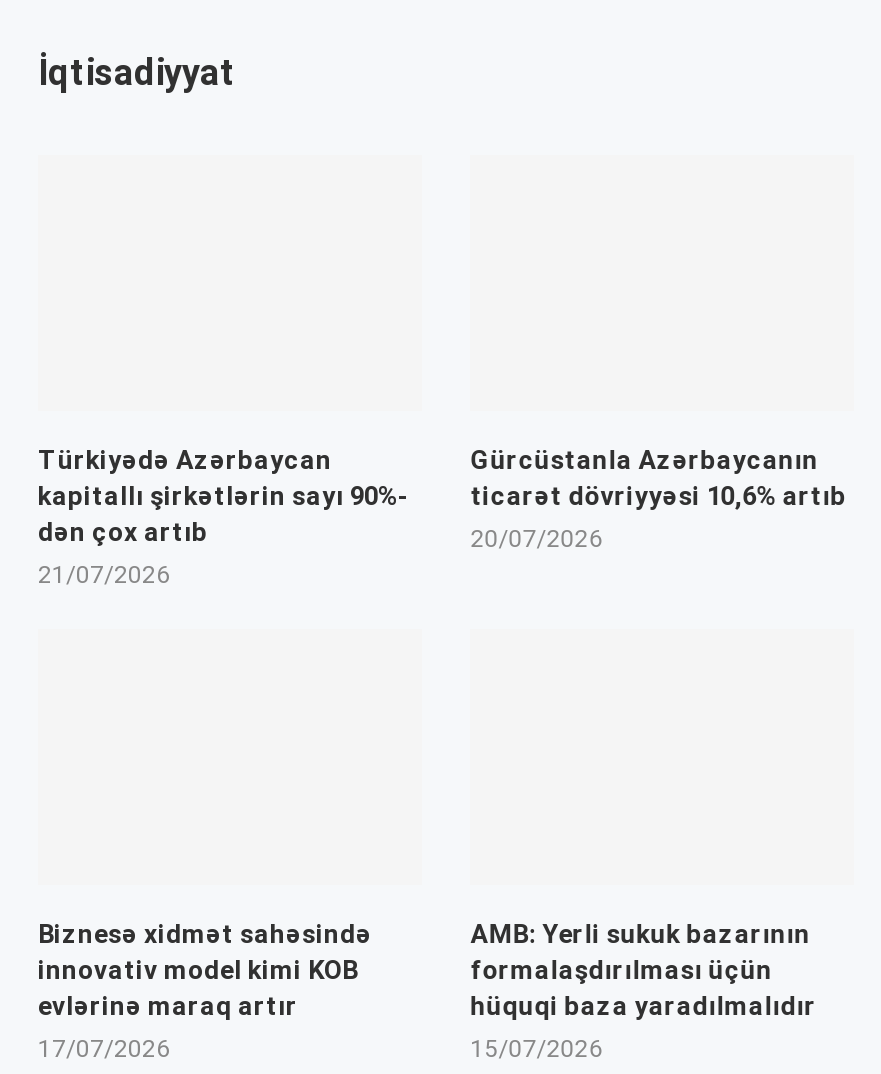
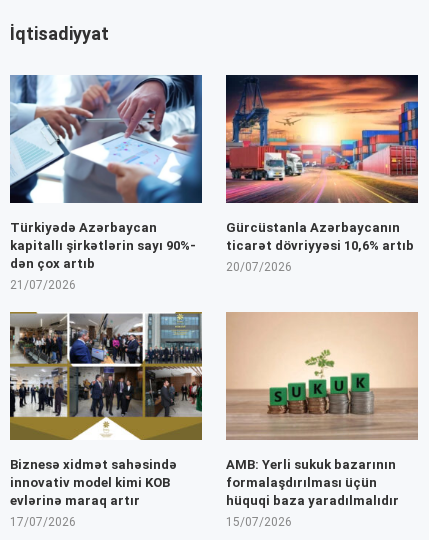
+ [image]

+ [image]

+ [image]

+ [image]
